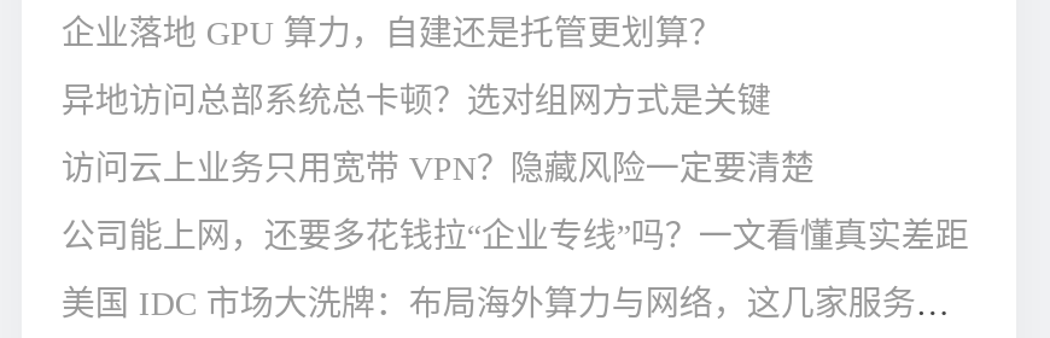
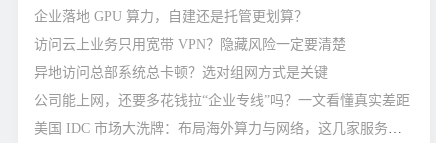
moved down: 异地访问总部系统总卡顿？选对组网方式是关键

moved up: 访问云上业务只用宽带 VPN？隐藏风险一定要清楚
